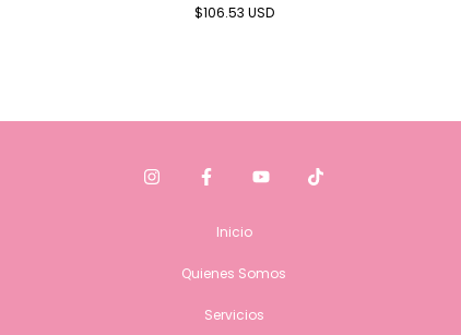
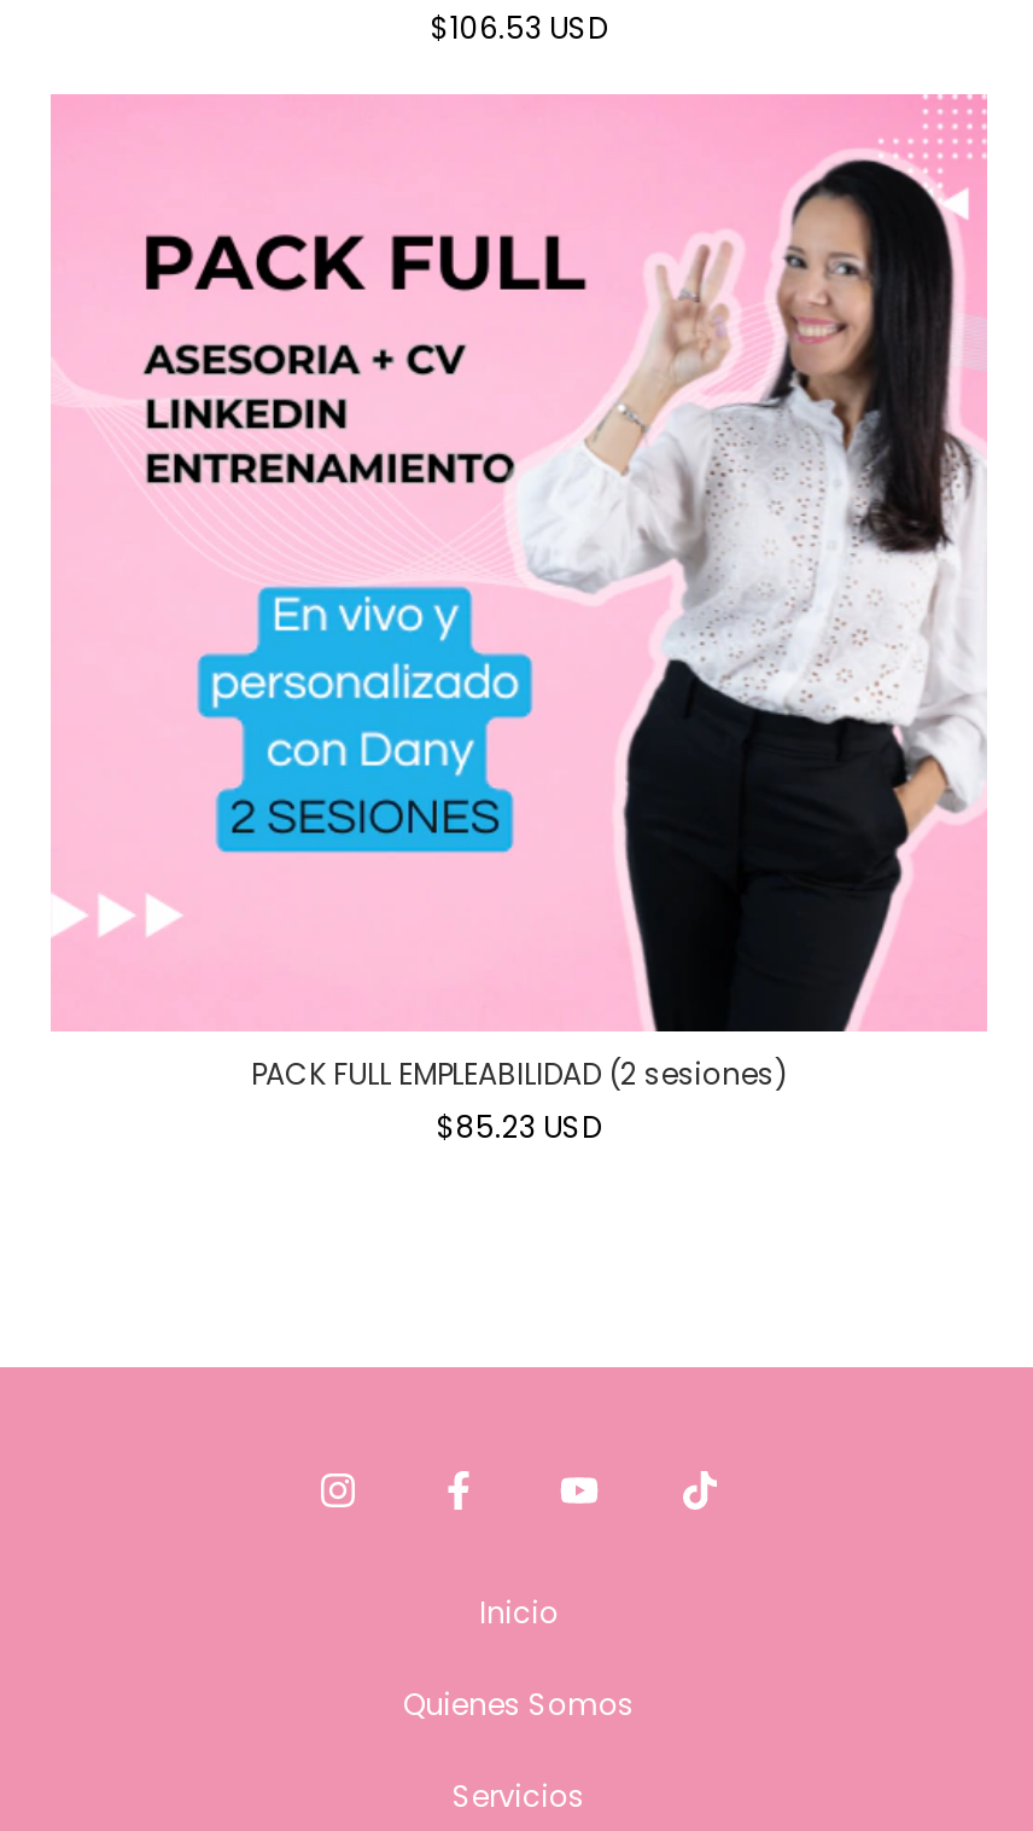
+ [image]
+ PACK FULL EMPLEABILIDAD (2 sesiones)
+ $85.23 USD
